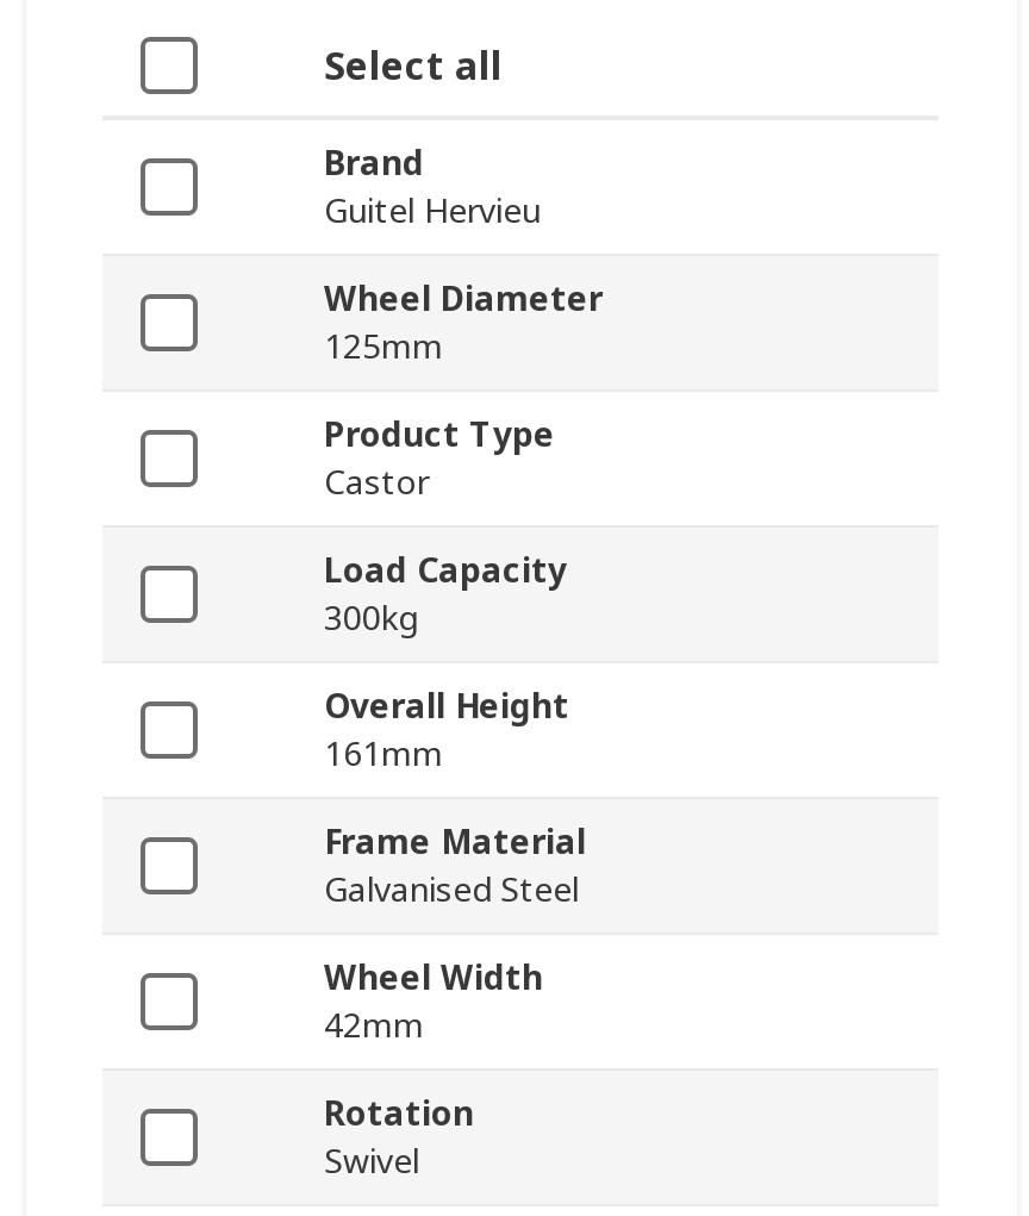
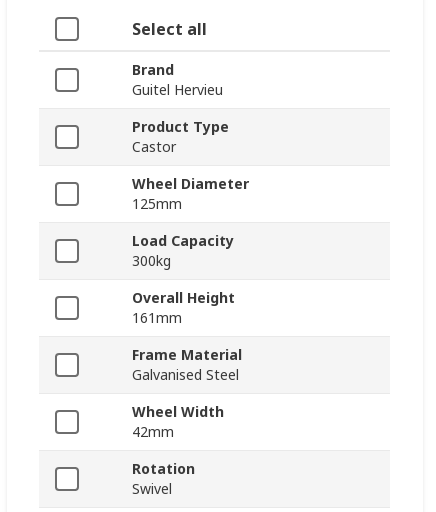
moved down: Wheel Diameter | 125mm

moved up: Product Type | Castor
